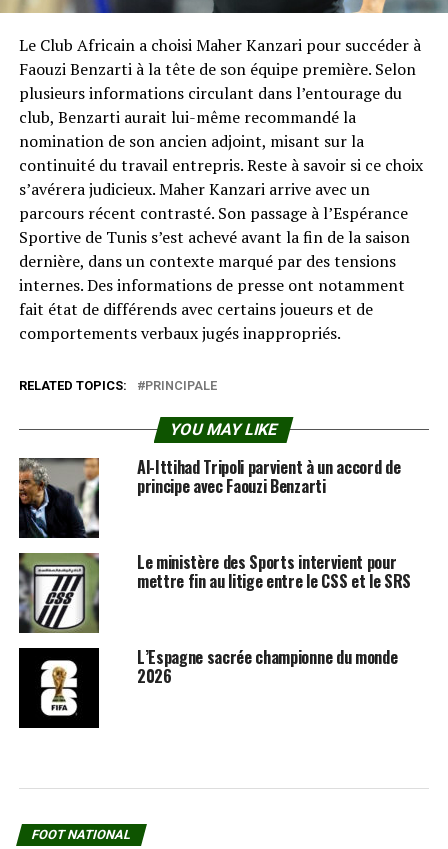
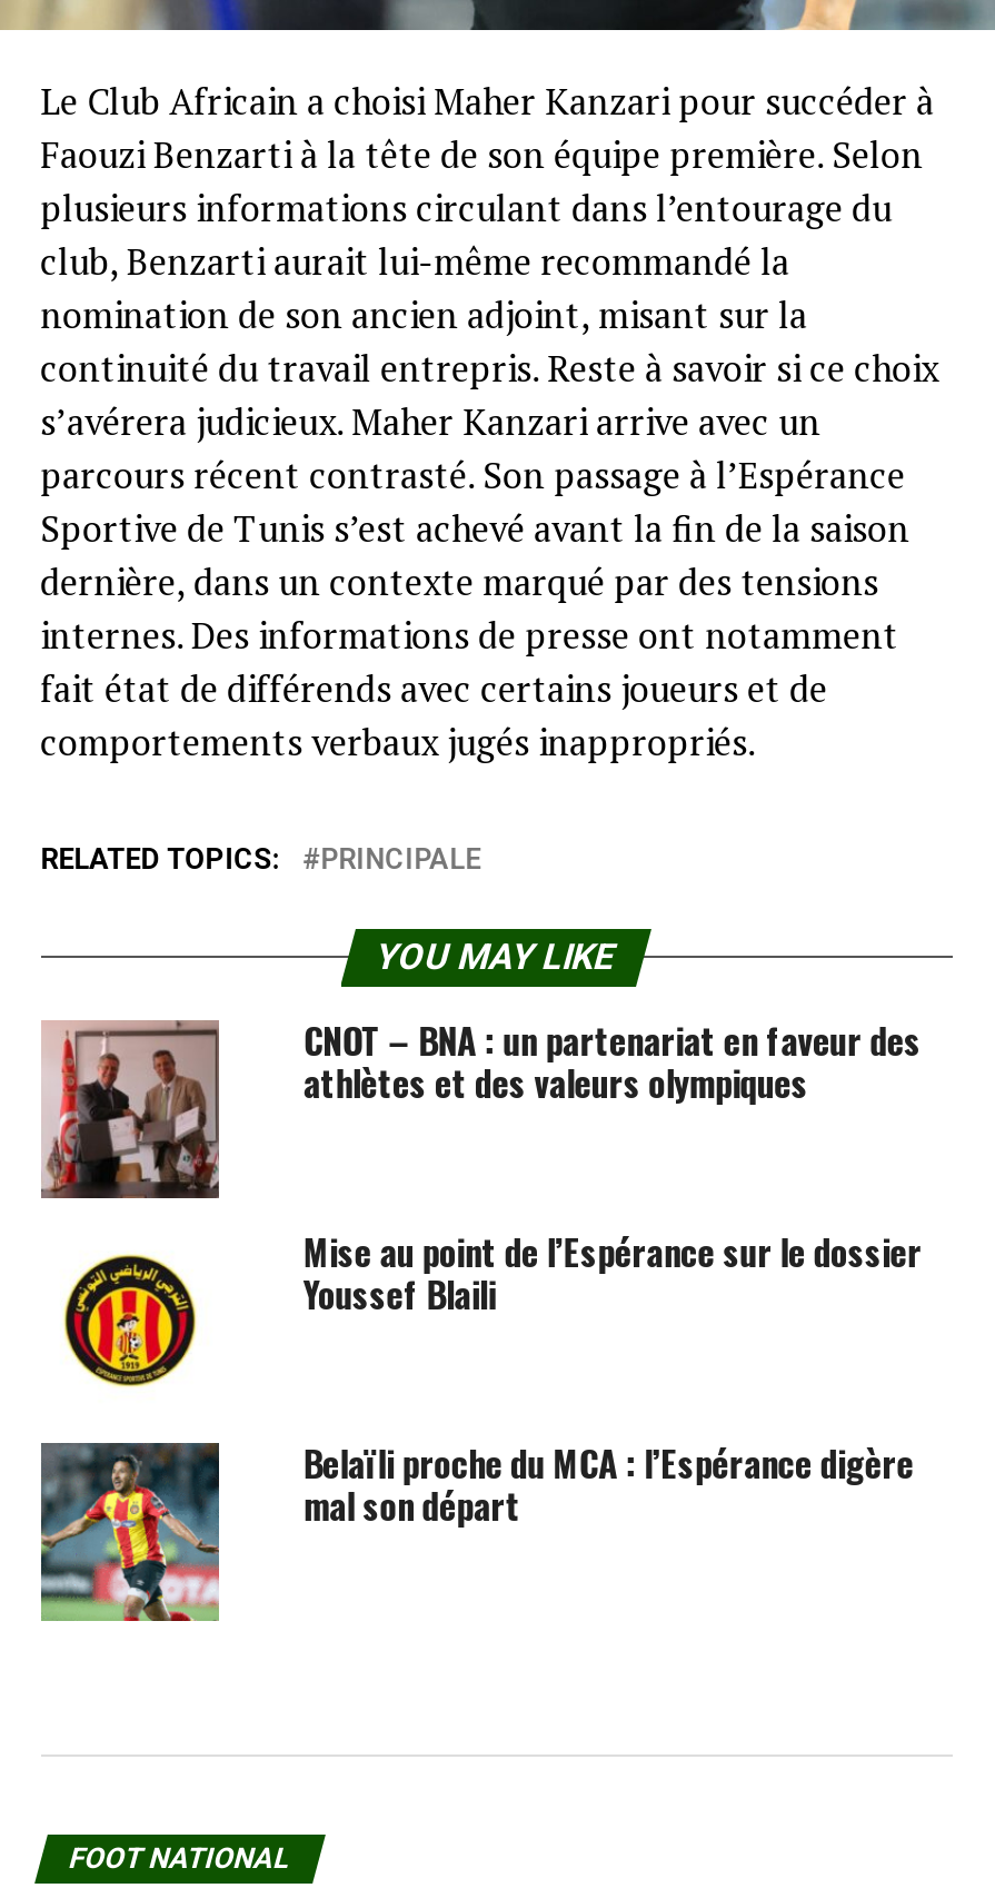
- [image]
- Al-Ittihad Tripoli parvient à un accord de
- principe avec Faouzi Benzarti
+ [image]
+ CNOT – BNA : un partenariat en faveur des
+ athlètes et des valeurs olympiques

- [image]
- Le ministère des Sports intervient pour
- mettre fin au litige entre le CSS et le SRS
+ [image]
+ Mise au point de l’Espérance sur le dossier
+ Youssef Blaili

- [image]
- L’Espagne sacrée championne du monde
- 2026
+ [image]
+ Belaïli proche du MCA : l’Espérance digère
+ mal son départ
